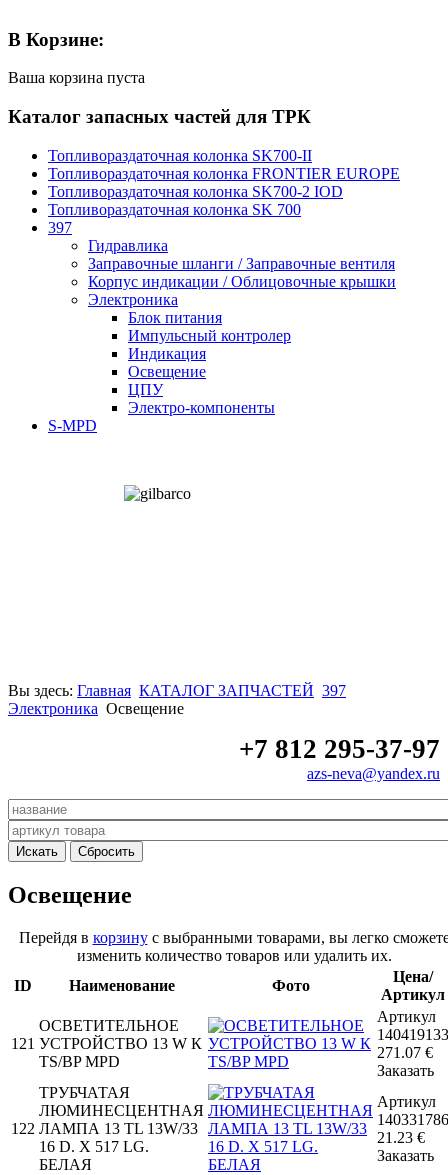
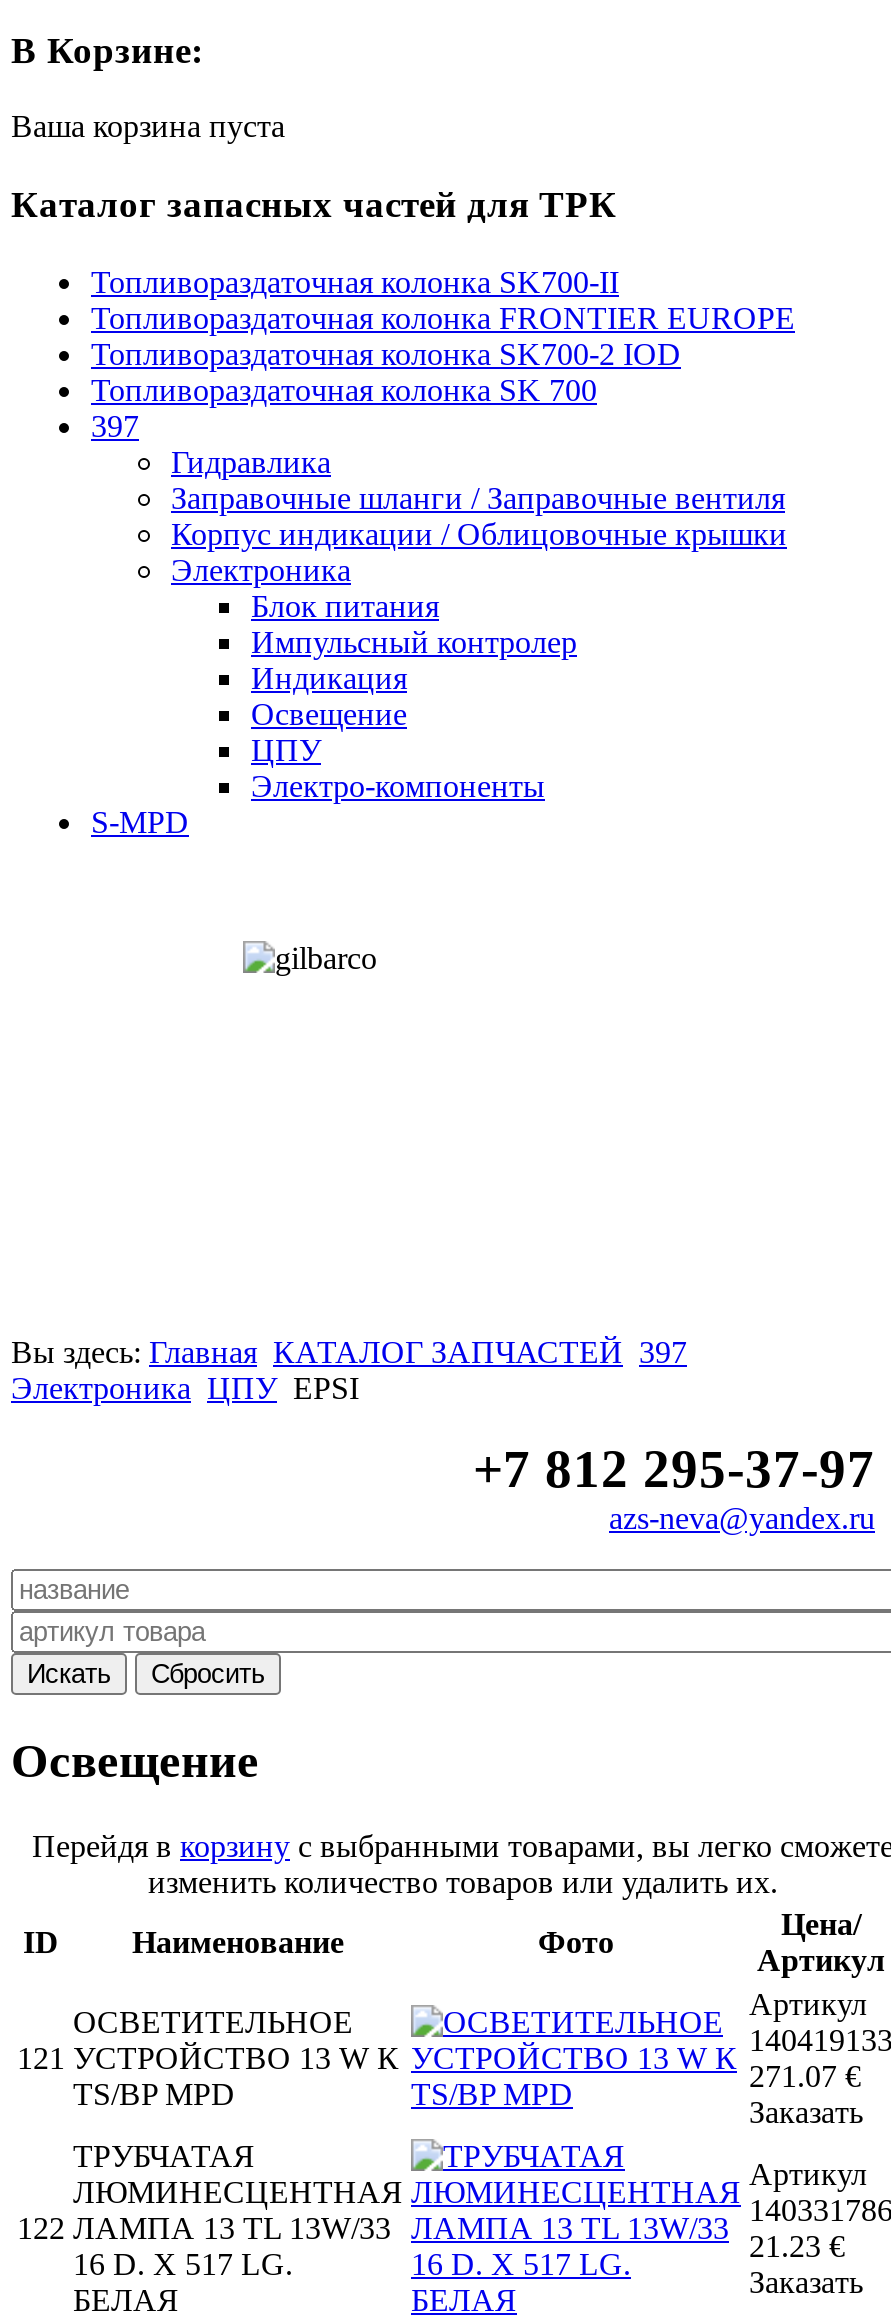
- Электроника Освещение
+ Электроника ЦПУ EPSI
